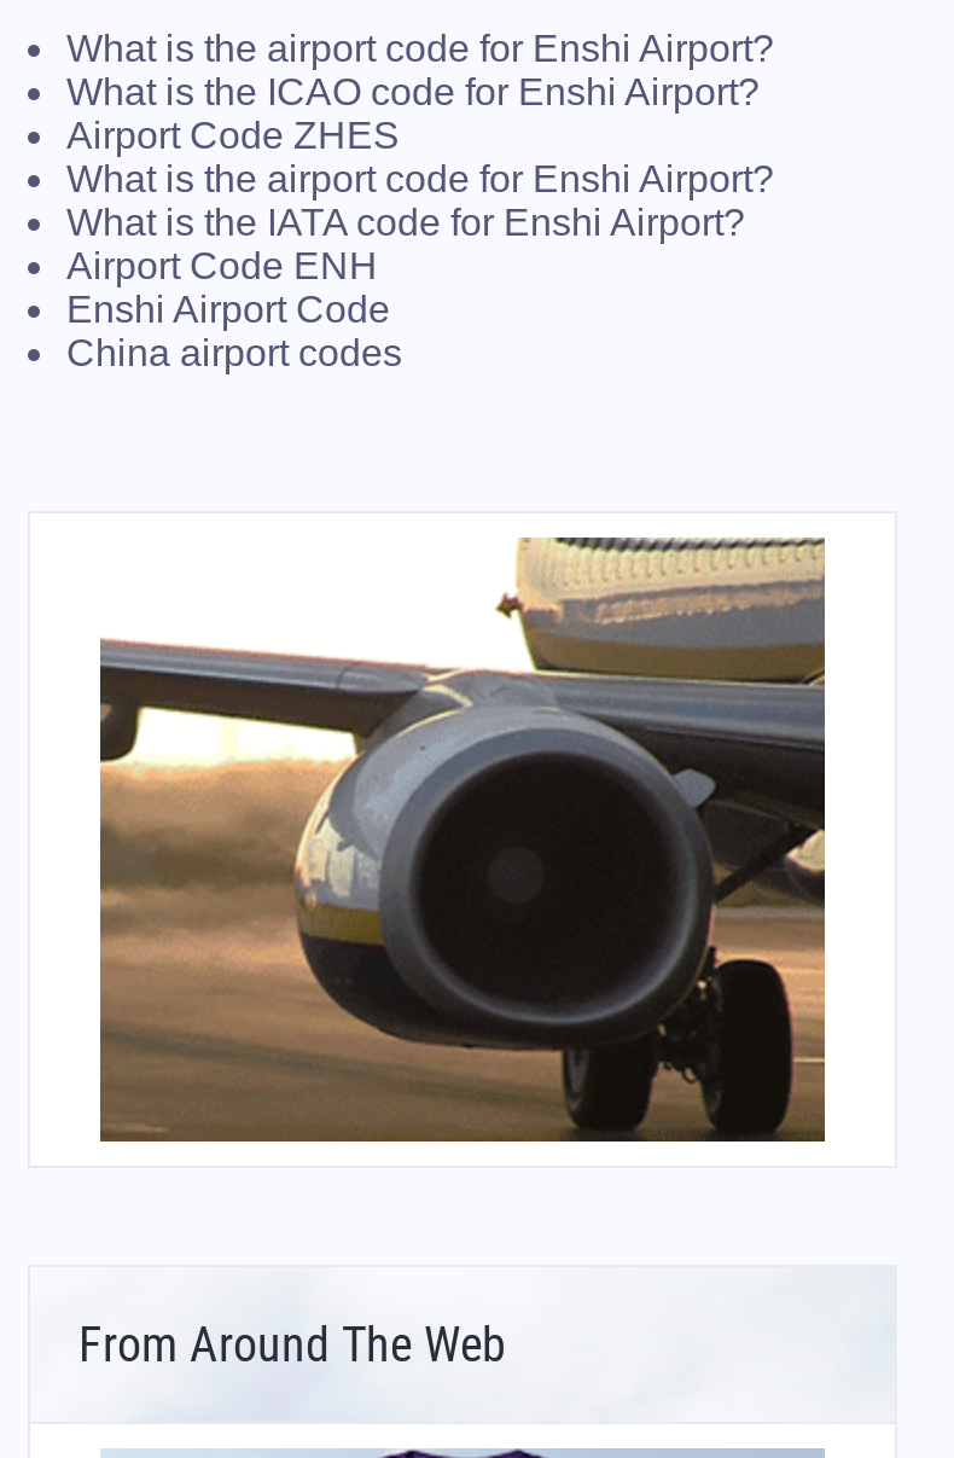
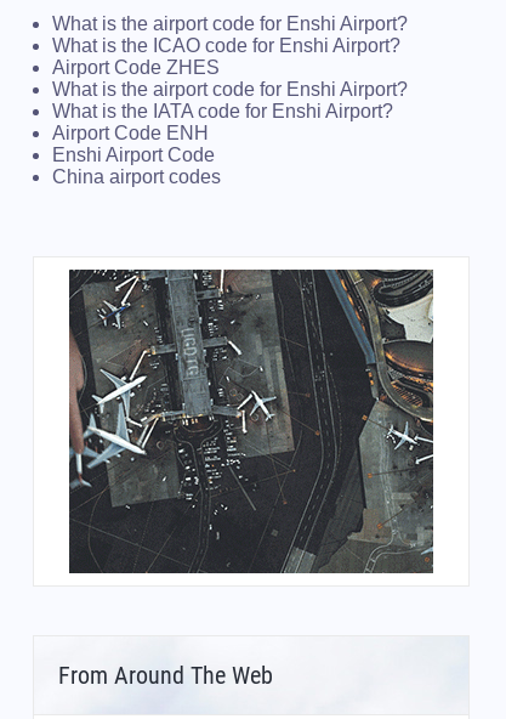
- [image]
+ [image]
